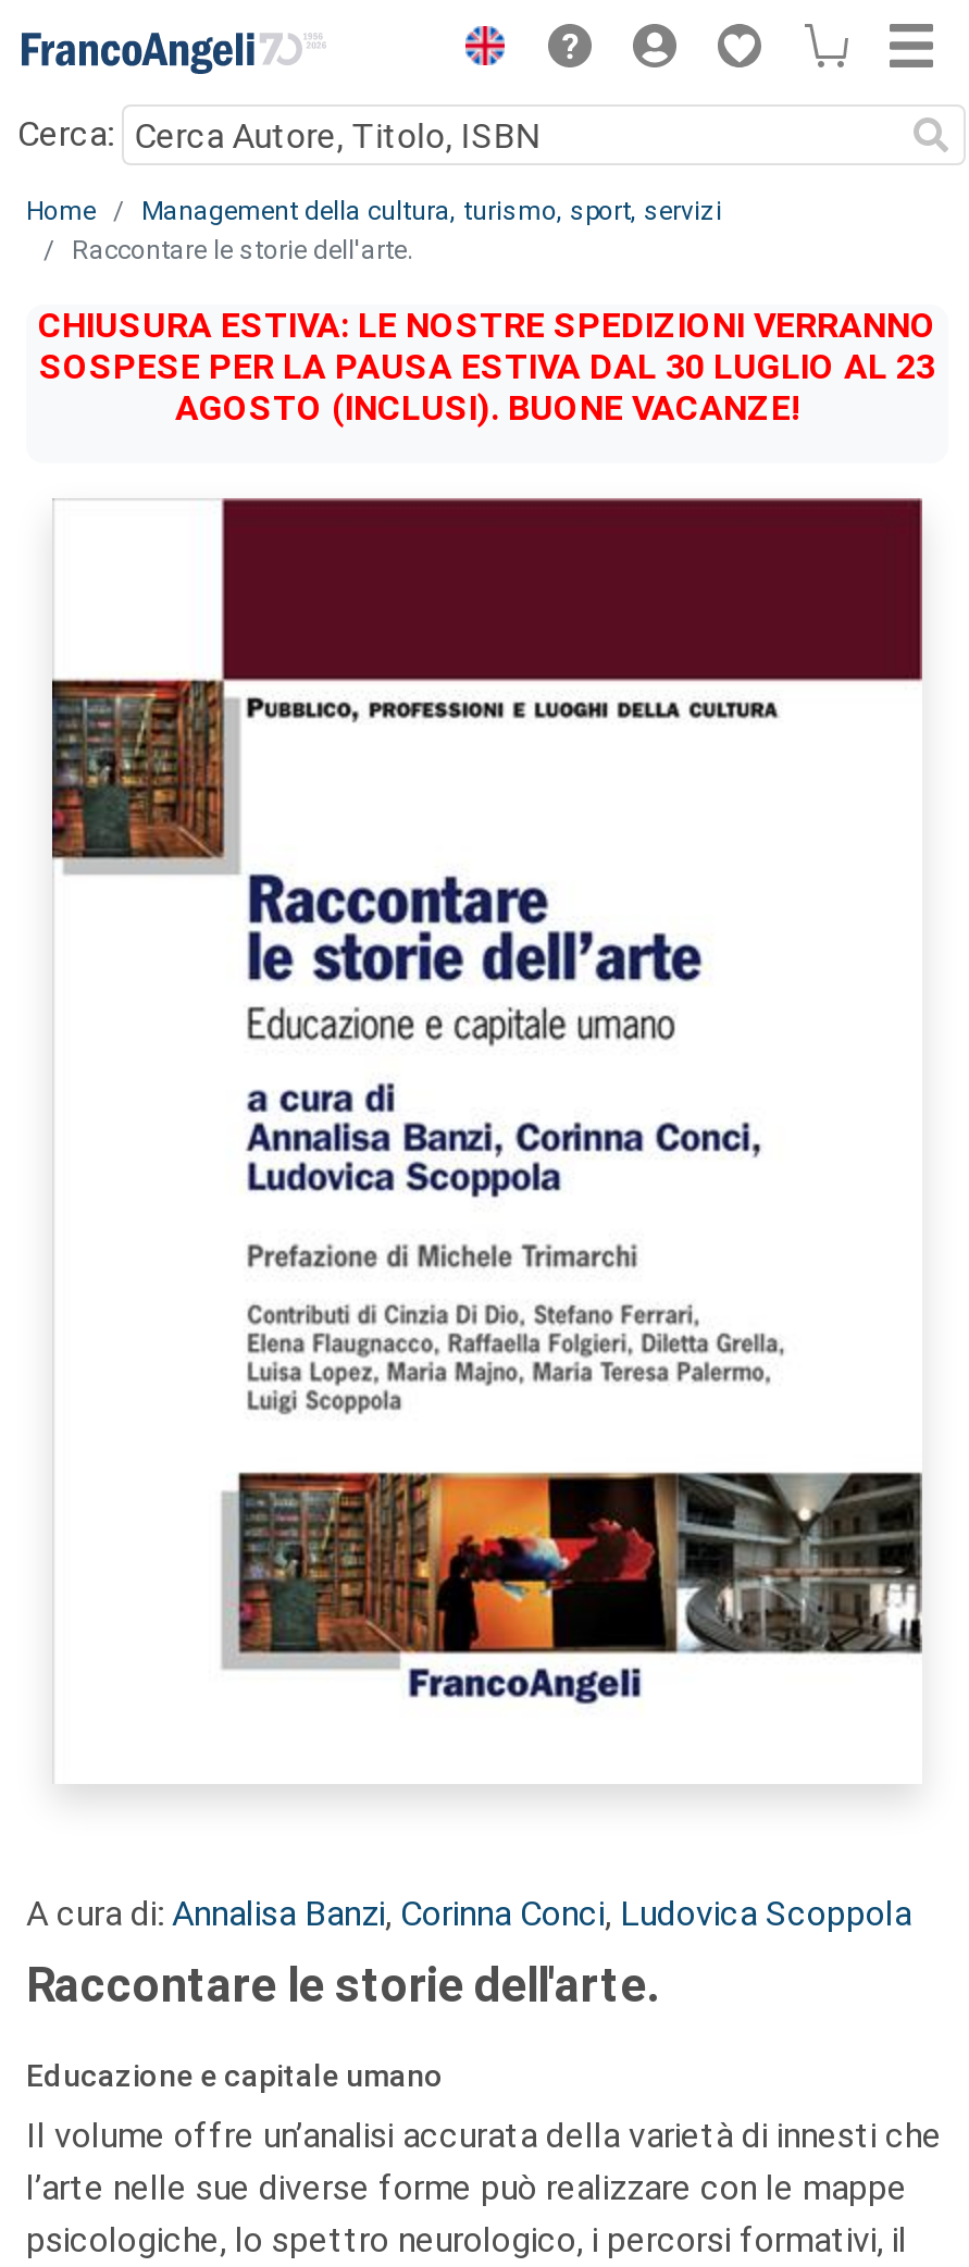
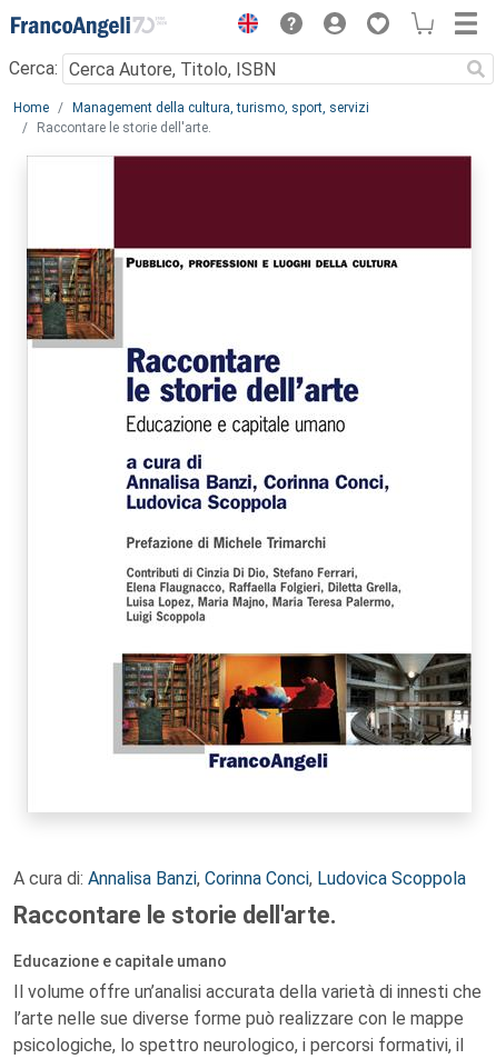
- CHIUSURA ESTIVA: LE NOSTRE SPEDIZIONI VERRANNO
- SOSPESE PER LA PAUSA ESTIVA DAL 30 LUGLIO AL 23
- AGOSTO (INCLUSI). BUONE VACANZE!
